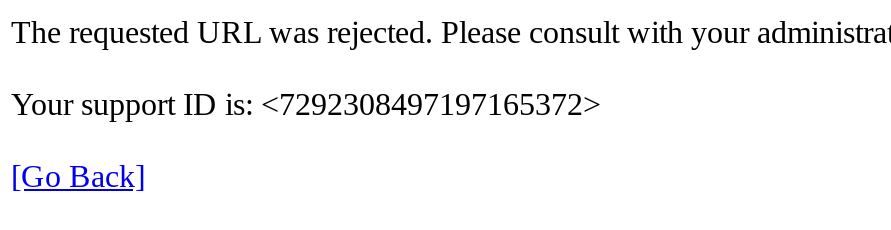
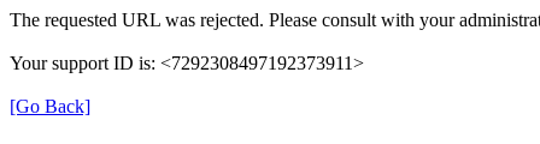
- Your support ID is: <7292308497197165372>
+ Your support ID is: <7292308497192373911>
